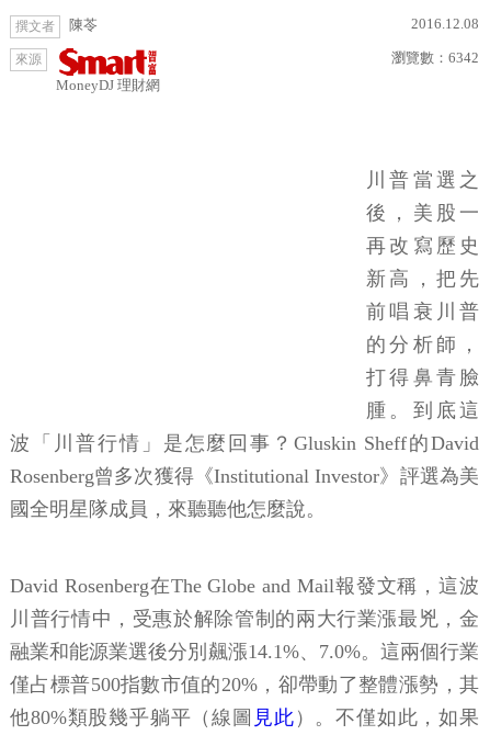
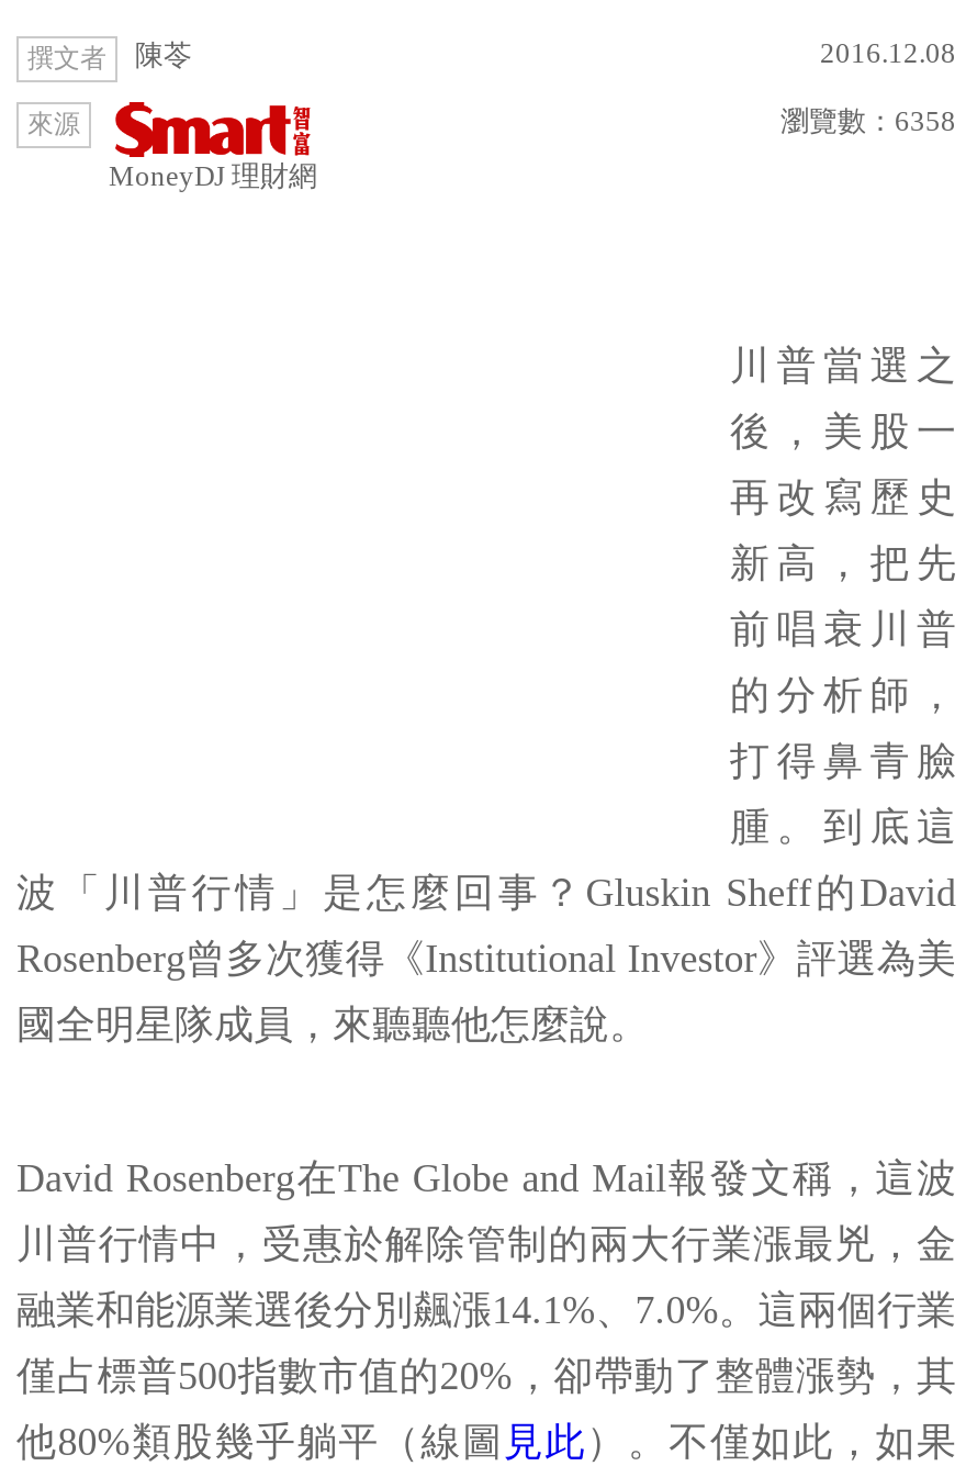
- 瀏覽數：6342
+ 瀏覽數：6358
